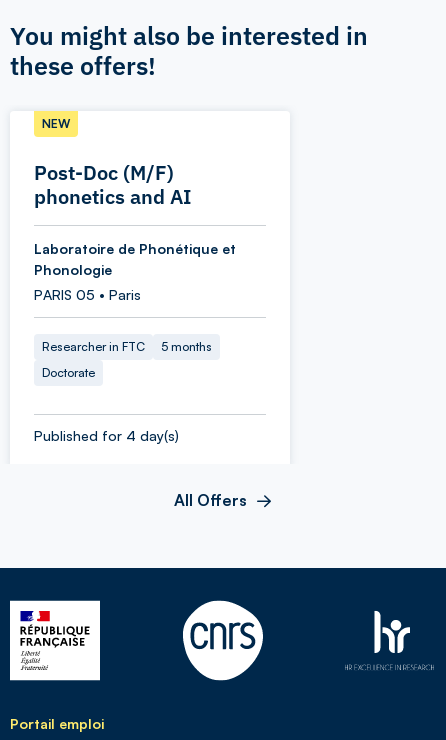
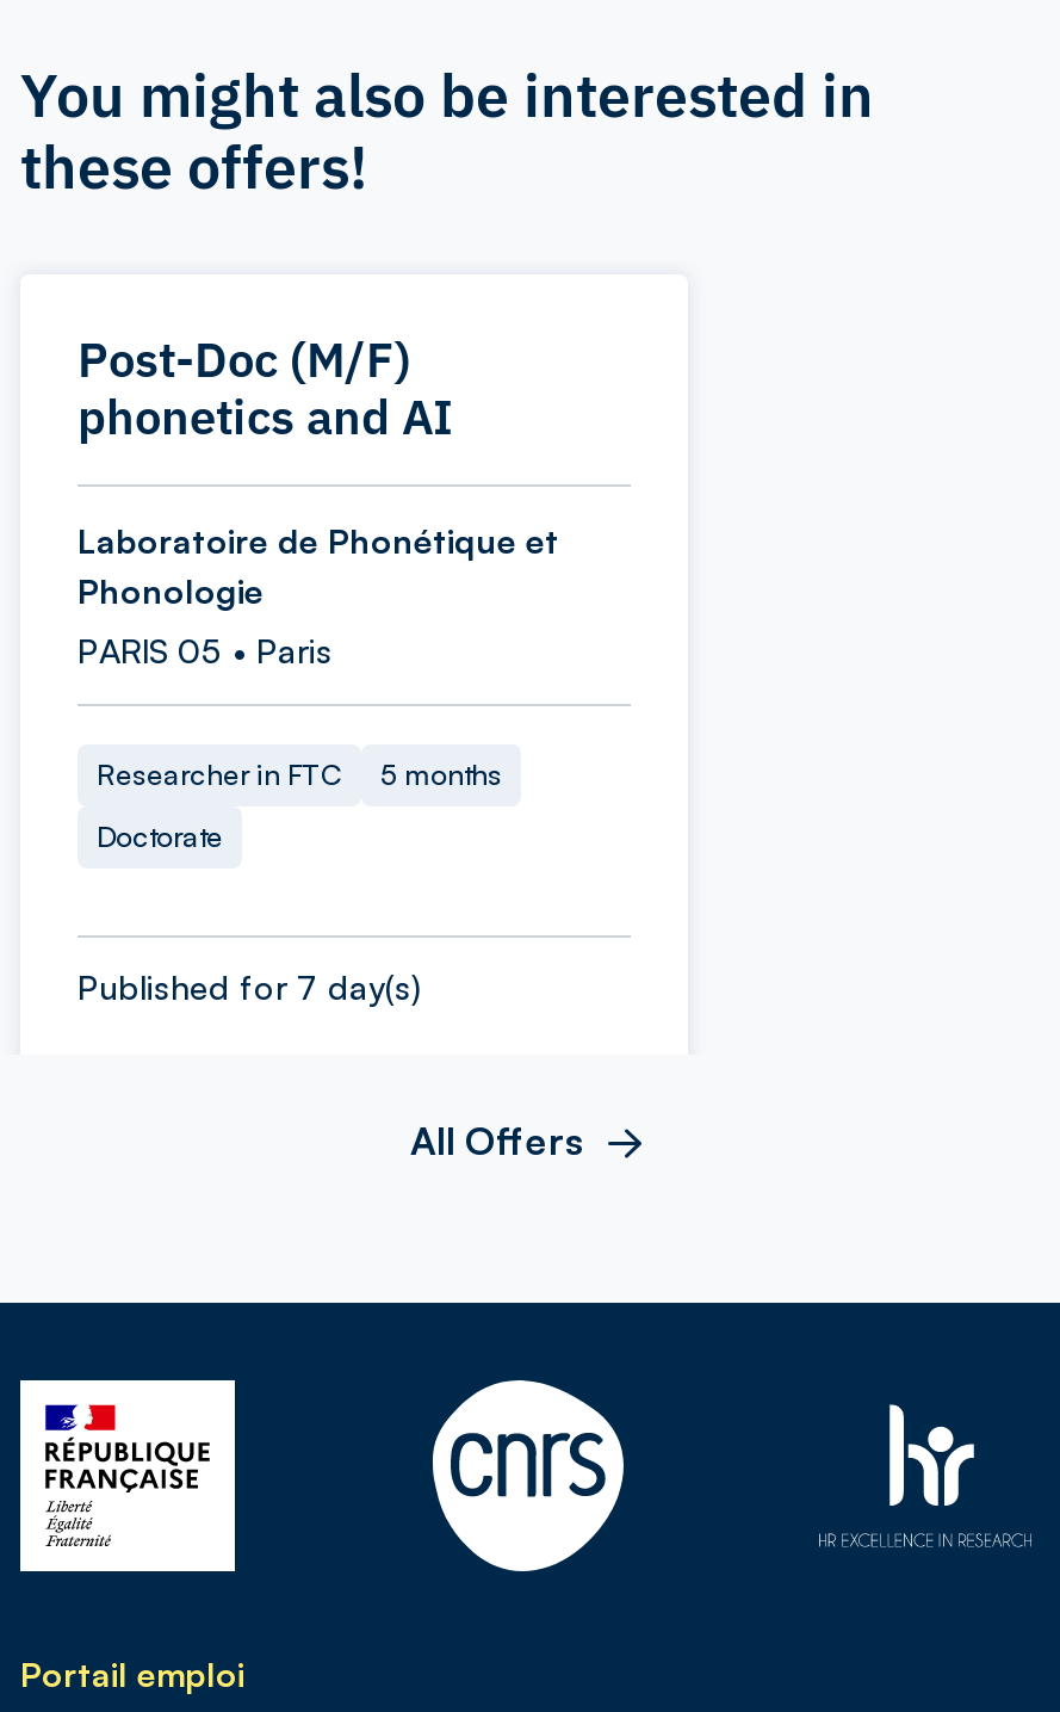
- NEW

- Published for 4 day(s)
+ Published for 7 day(s)
